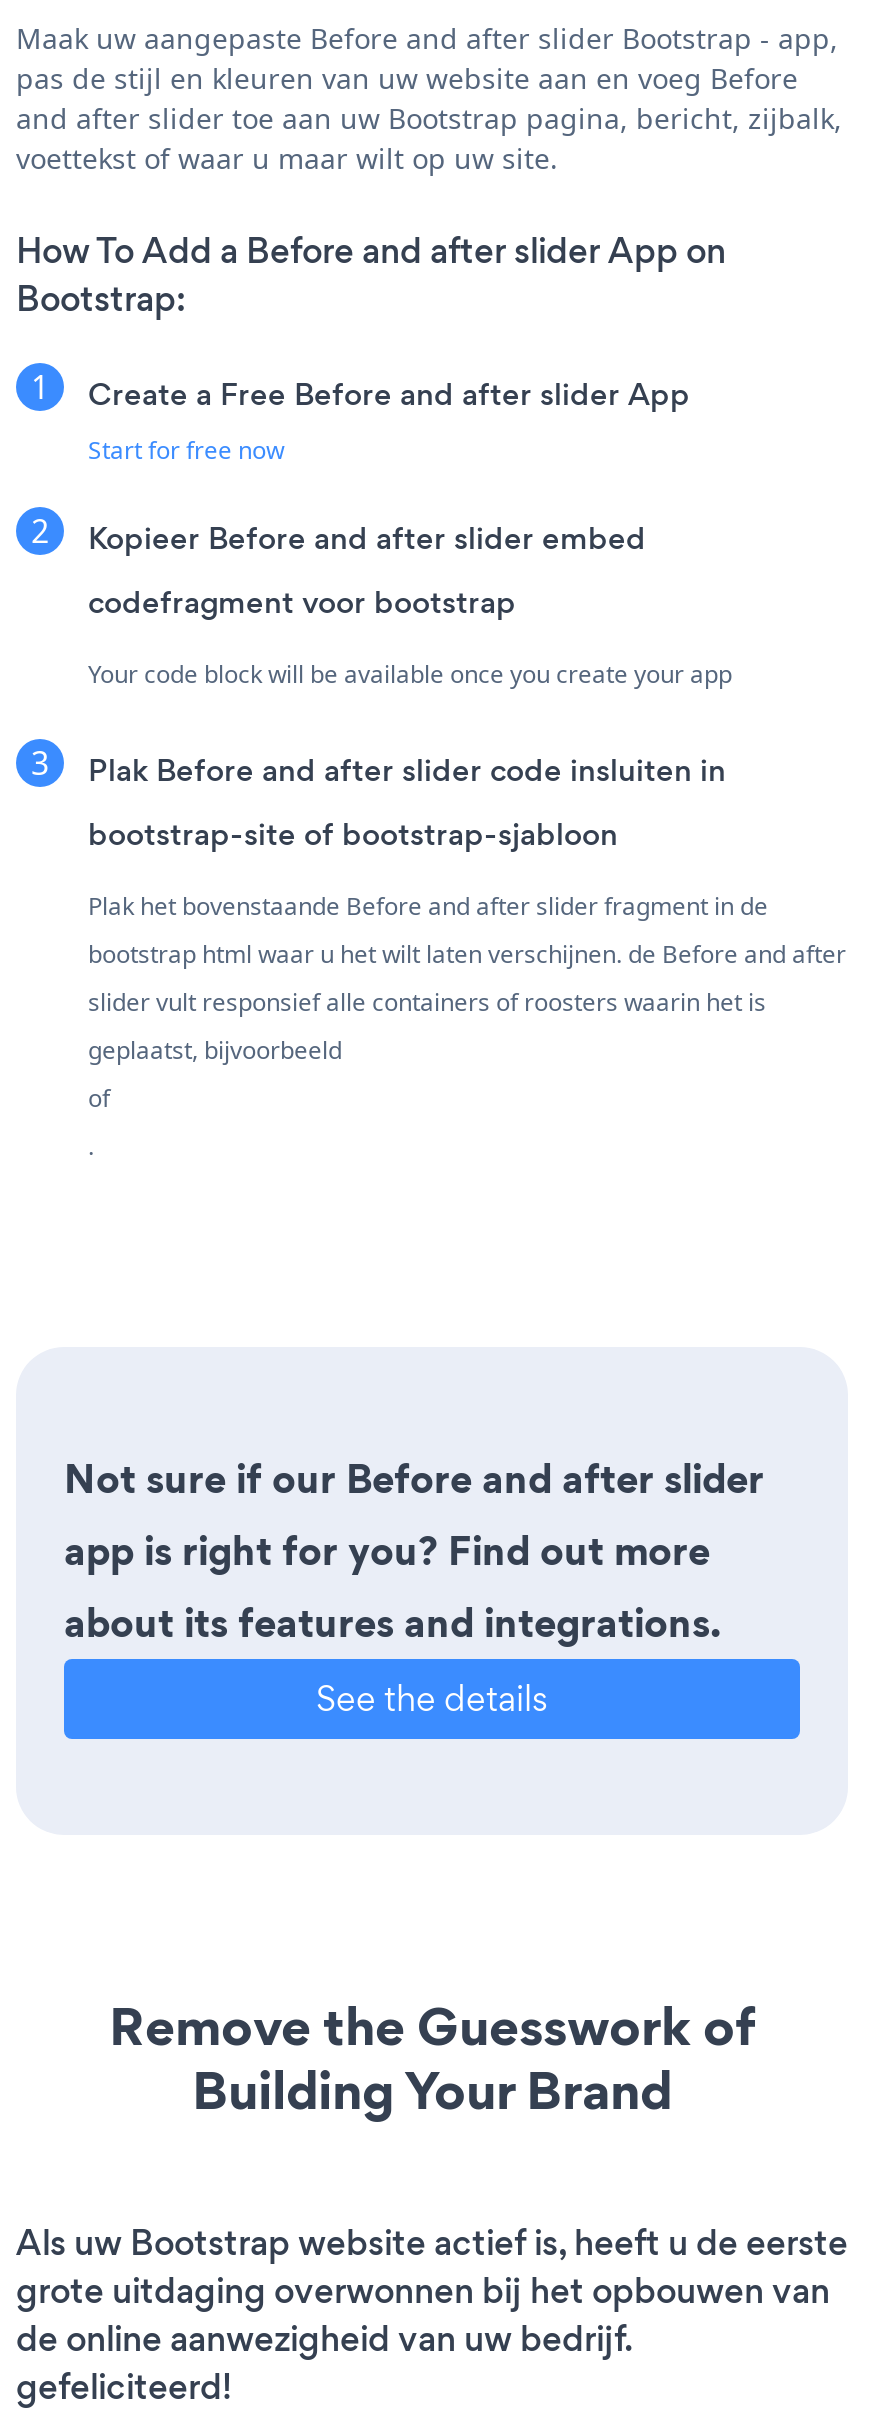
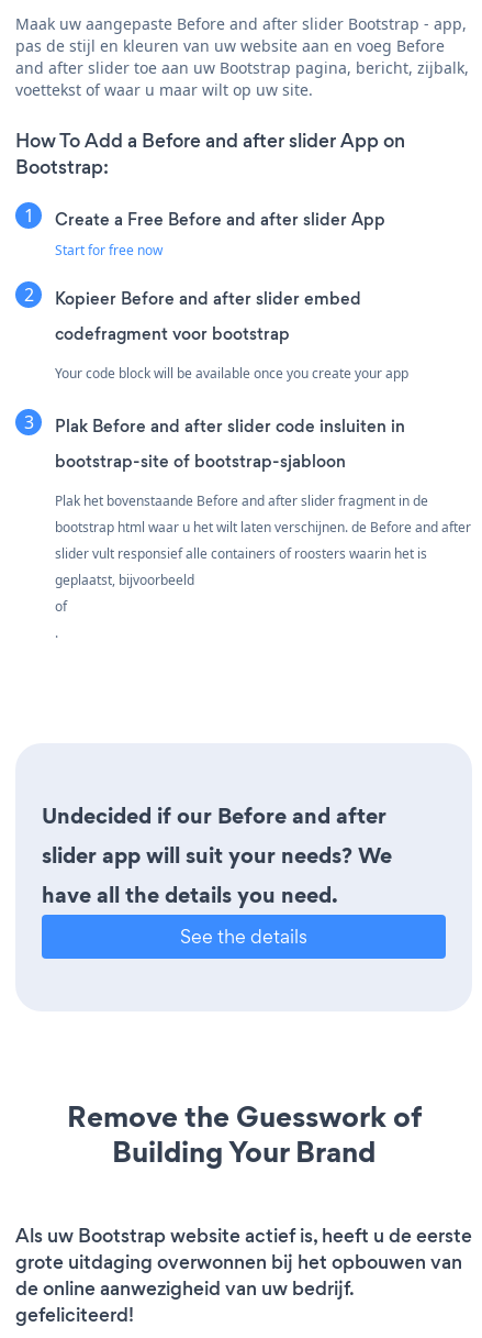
- Not sure if our Before and after slider
- app is right for you? Find out more
- about its features and integrations.
+ Undecided if our Before and after
+ slider app will suit your needs? We
+ have all the details you need.
